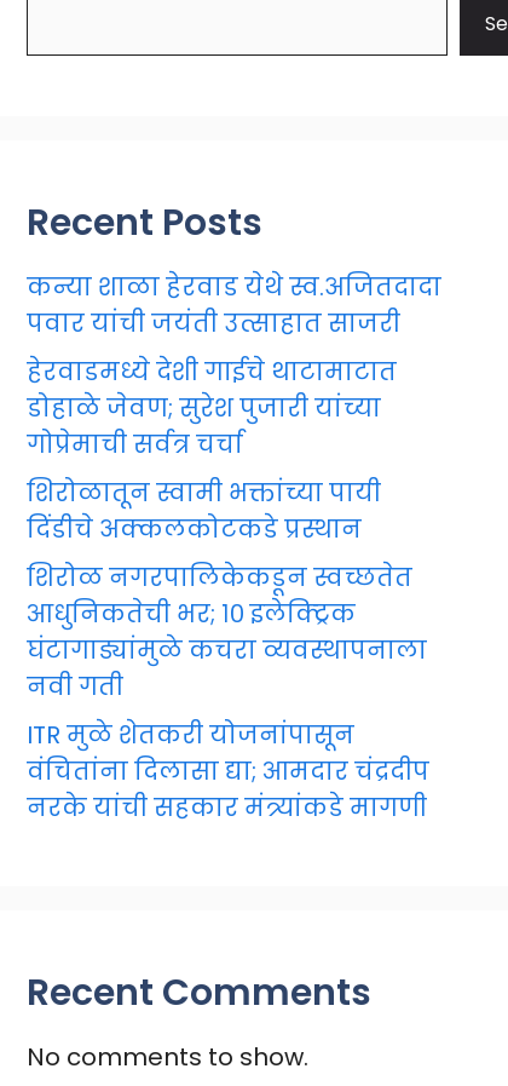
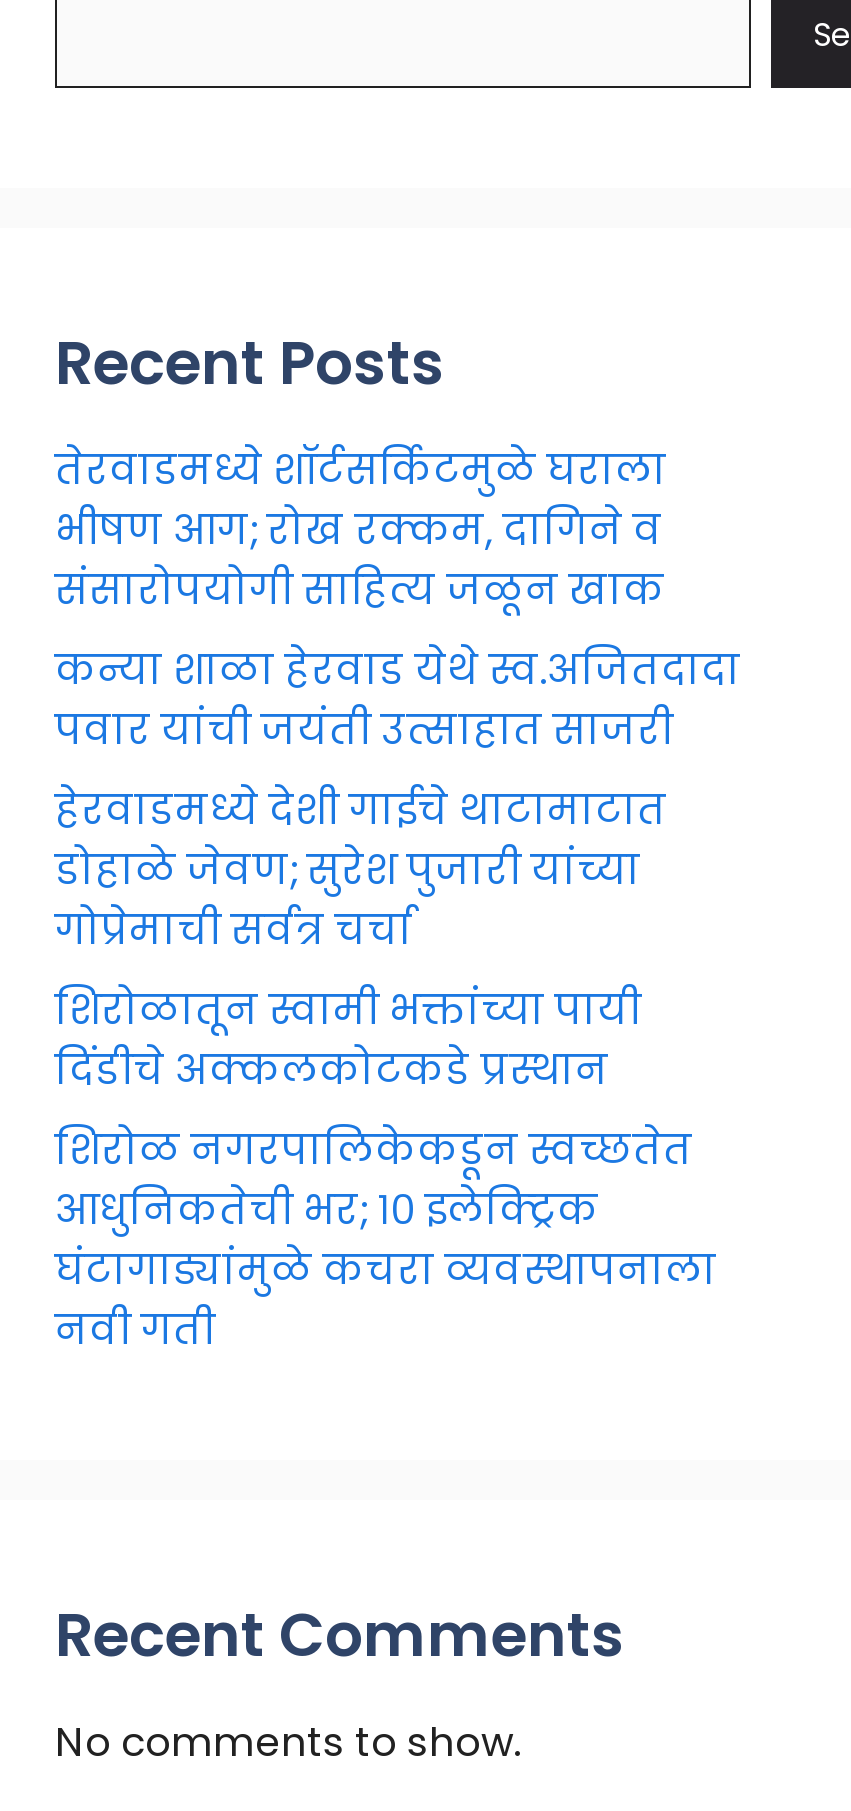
+ तेरवाडमध्ये शॉर्टसर्किटमुळे घराला
+ भीषण आग; रोख रक्कम, दागिने व
+ संसारोपयोगी साहित्य जळून खाक

moved down: कन्या शाळा हेरवाड येथे स्व.अजितदादा | पवार यांची जयंती उत्साहात साजरी | हेरवाडमध्ये देशी गाईचे थाटामाटात | ... | घंटागाड्यांमुळे कचरा व्यवस्थापनाला | नवी गती

- ITR मुळे शेतकरी योजनांपासून
- वंचितांना दिलासा द्या; आमदार चंद्रदीप
- नरके यांची सहकार मंत्र्यांकडे मागणी
